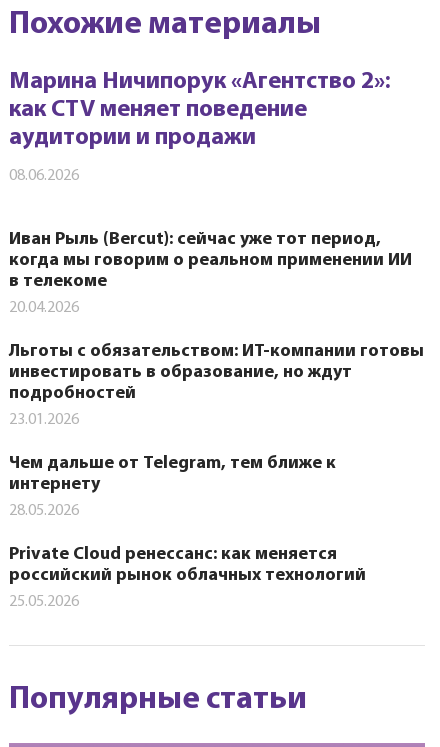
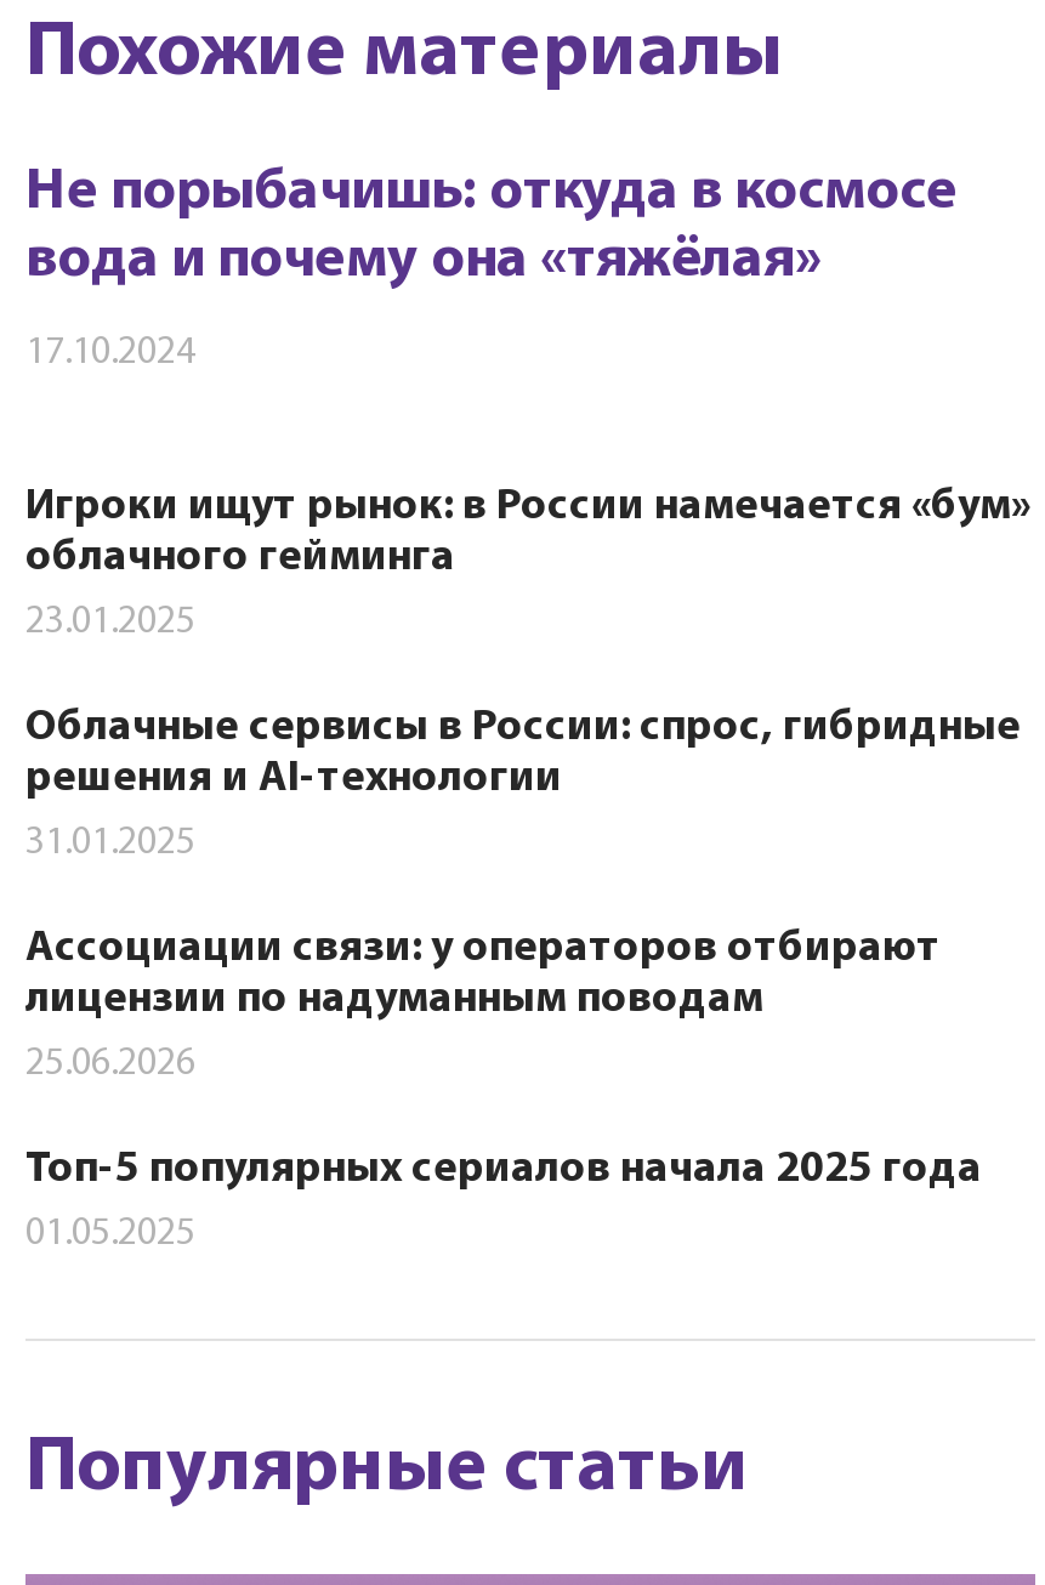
- Марина Ничипорук «Агентство 2»:
- как CTV меняет поведение
- аудитории и продажи
+ Не порыбачишь: откуда в космосе
+ вода и почему она «тяжёлая»

- 08.06.2026
+ 17.10.2024

- Иван Рыль (Bercut): сейчас уже тот период,
- когда мы говорим о реальном применении ИИ
- в телекоме
+ Игроки ищут рынок: в России намечается «бум»
+ облачного гейминга

- 20.04.2026
+ 23.01.2025

- Льготы с обязательством: ИТ-компании готовы
- инвестировать в образование, но ждут
- подробностей
+ Облачные сервисы в России: спрос, гибридные
+ решения и AI-технологии

- 23.01.2026
+ 31.01.2025

- Чем дальше от Telegram, тем ближе к
- интернету
+ Ассоциации связи: у операторов отбирают
+ лицензии по надуманным поводам

- 28.05.2026
+ 25.06.2026

- Private Cloud ренессанс: как меняется
- российский рынок облачных технологий
+ Топ-5 популярных сериалов начала 2025 года

- 25.05.2026
+ 01.05.2025
